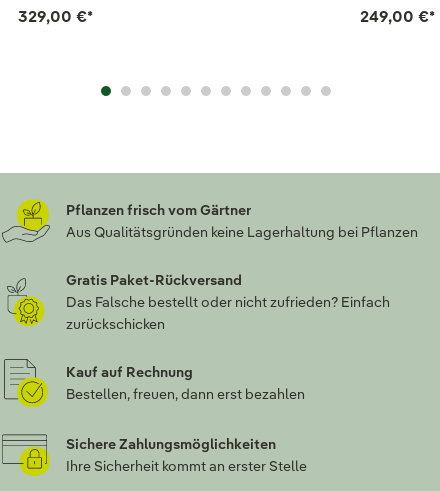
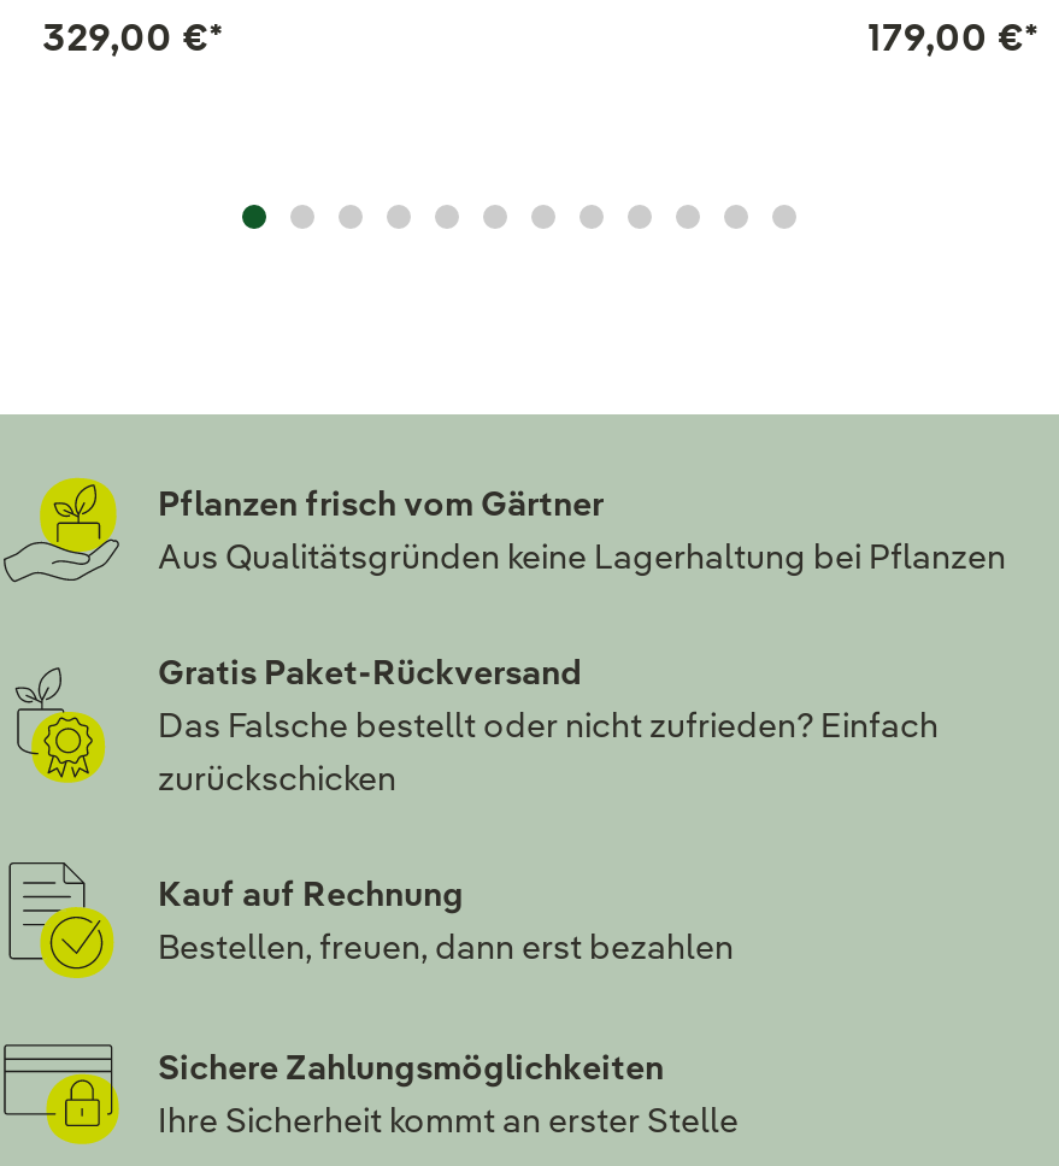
- 249,00 €*
+ 179,00 €*
